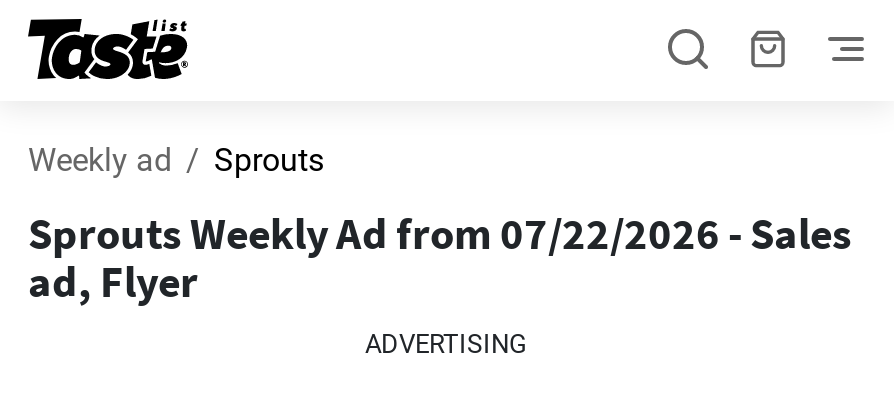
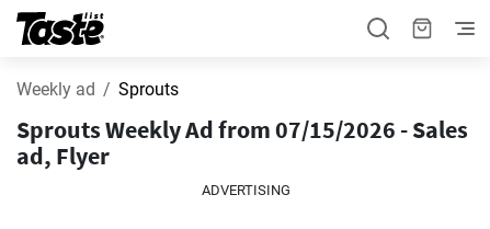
- Sprouts Weekly Ad from 07/22/2026 - Sales
+ Sprouts Weekly Ad from 07/15/2026 - Sales
